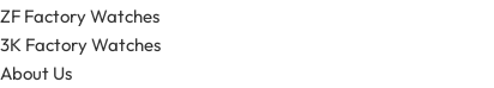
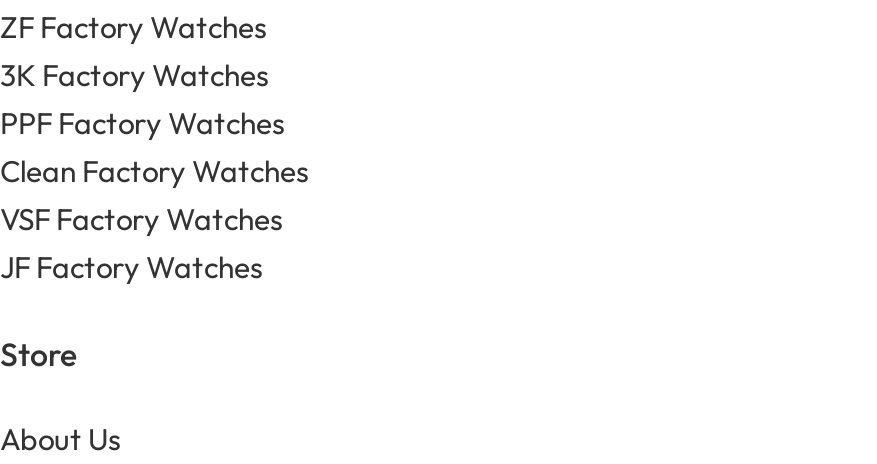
+ PPF Factory Watches
+ Clean Factory Watches
+ VSF Factory Watches
+ JF Factory Watches
+ Store
